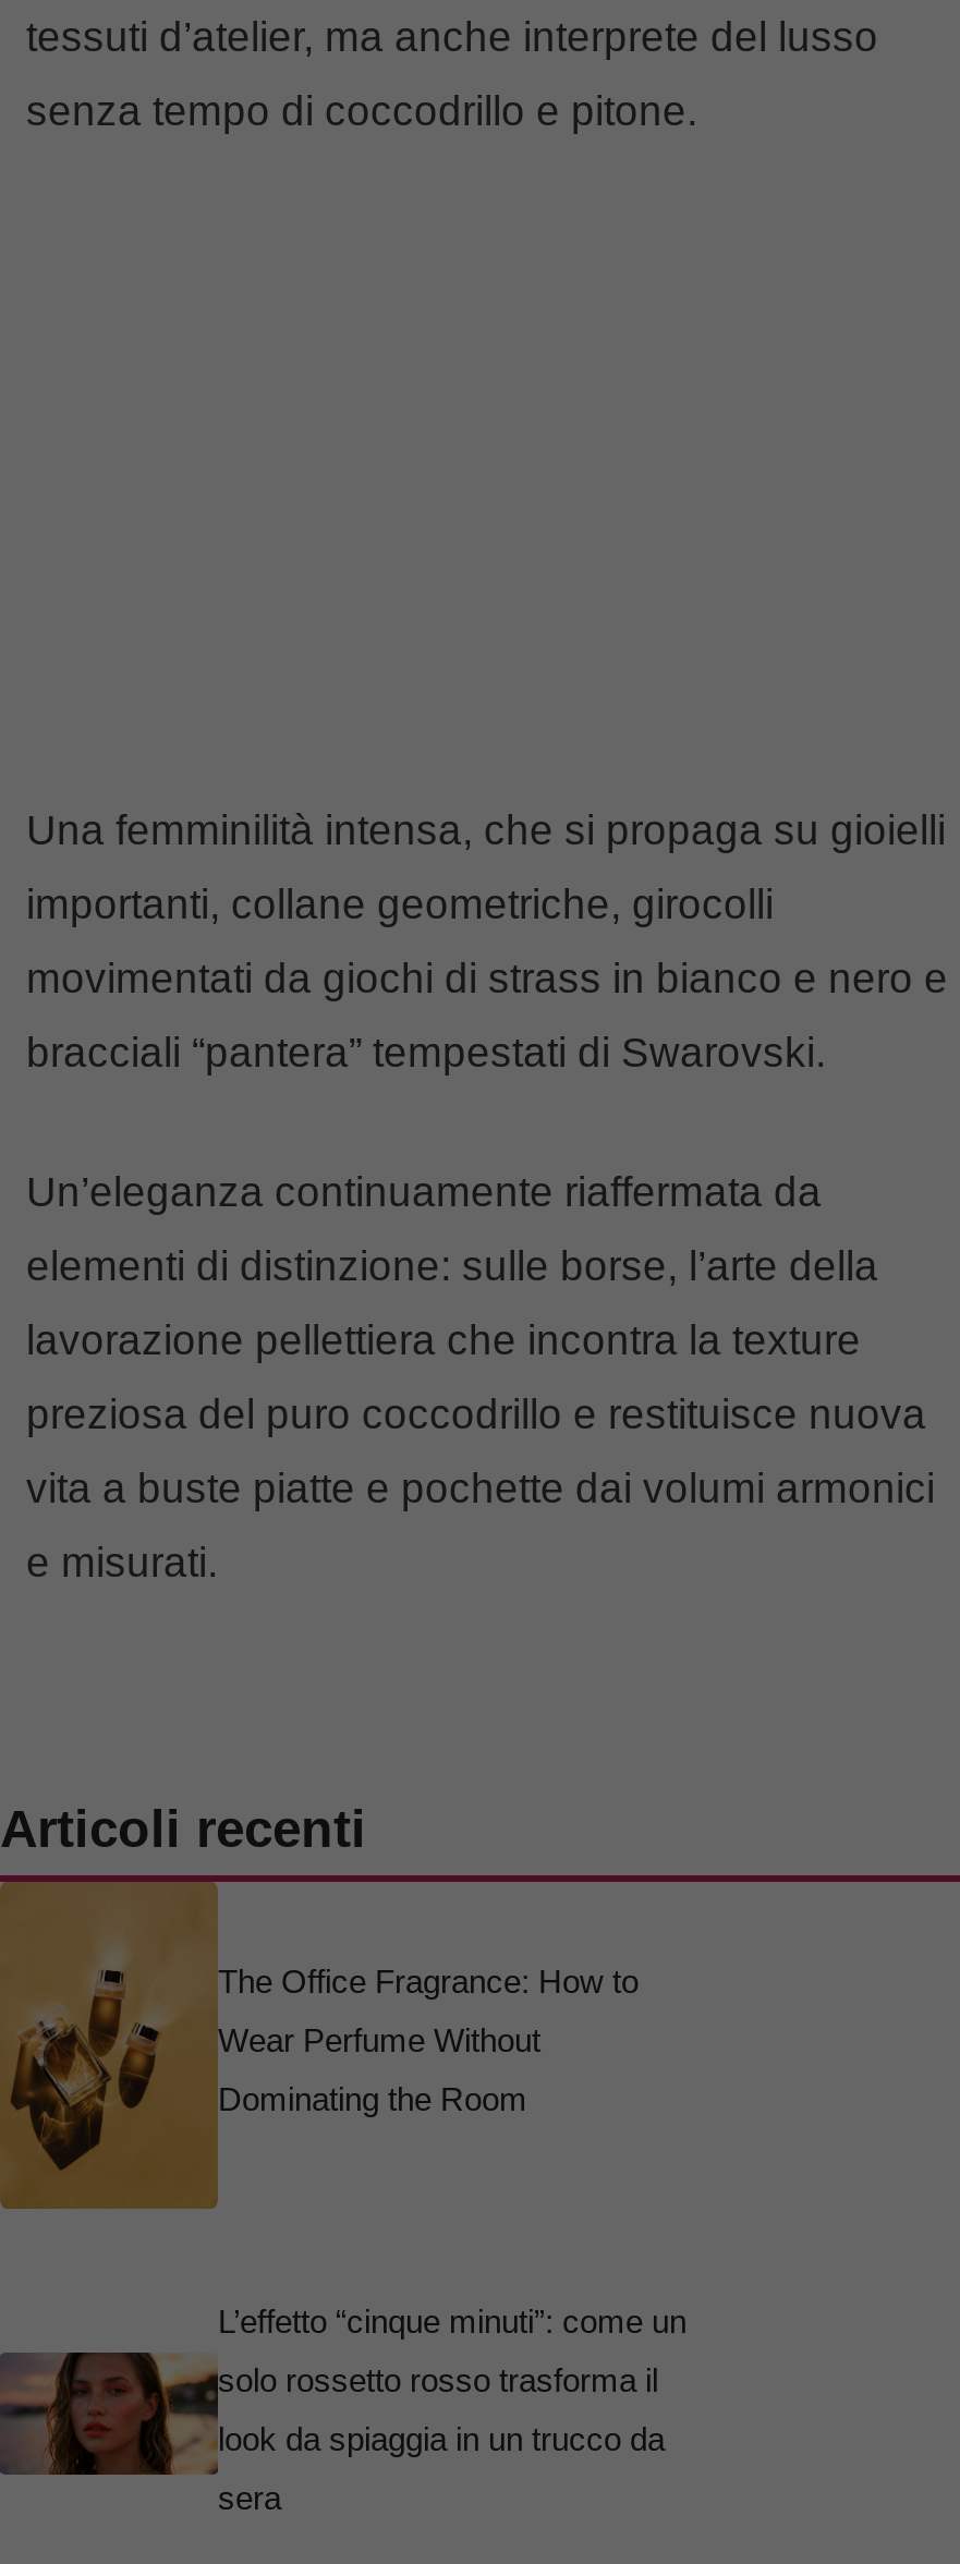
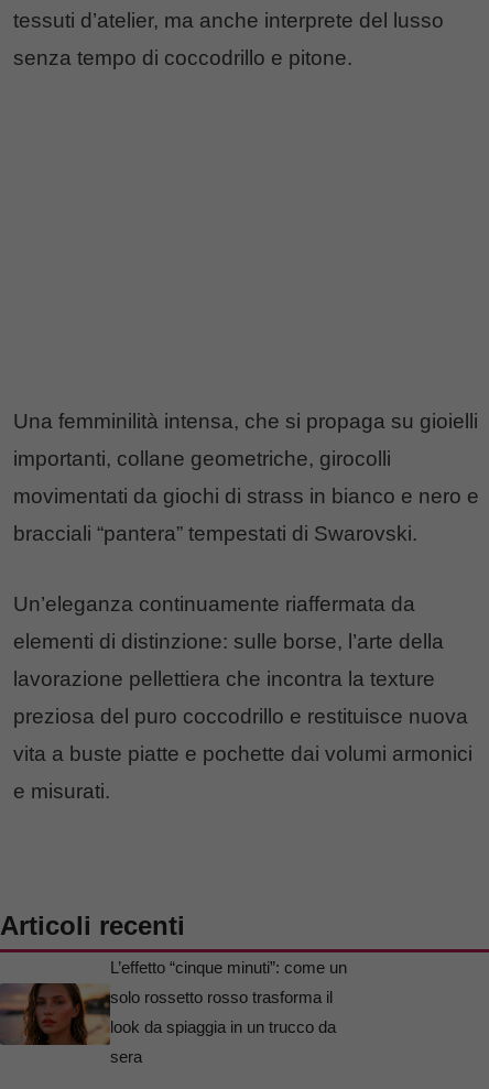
- [image]
- The Office Fragrance: How to
- Wear Perfume Without
- Dominating the Room
